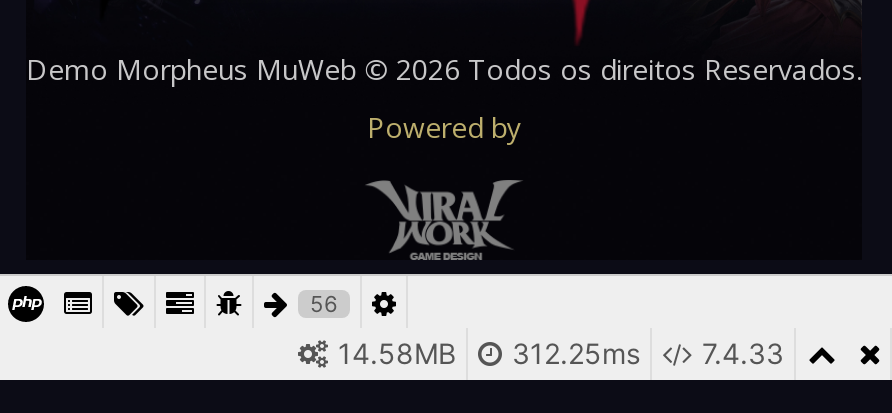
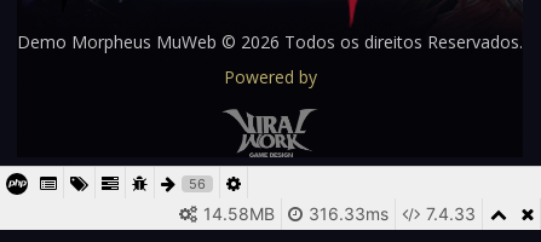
- 14.58MB 312.25ms 7.4.33
+ 14.58MB 316.33ms 7.4.33
